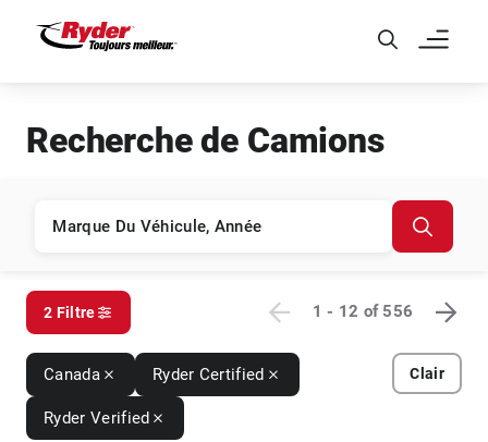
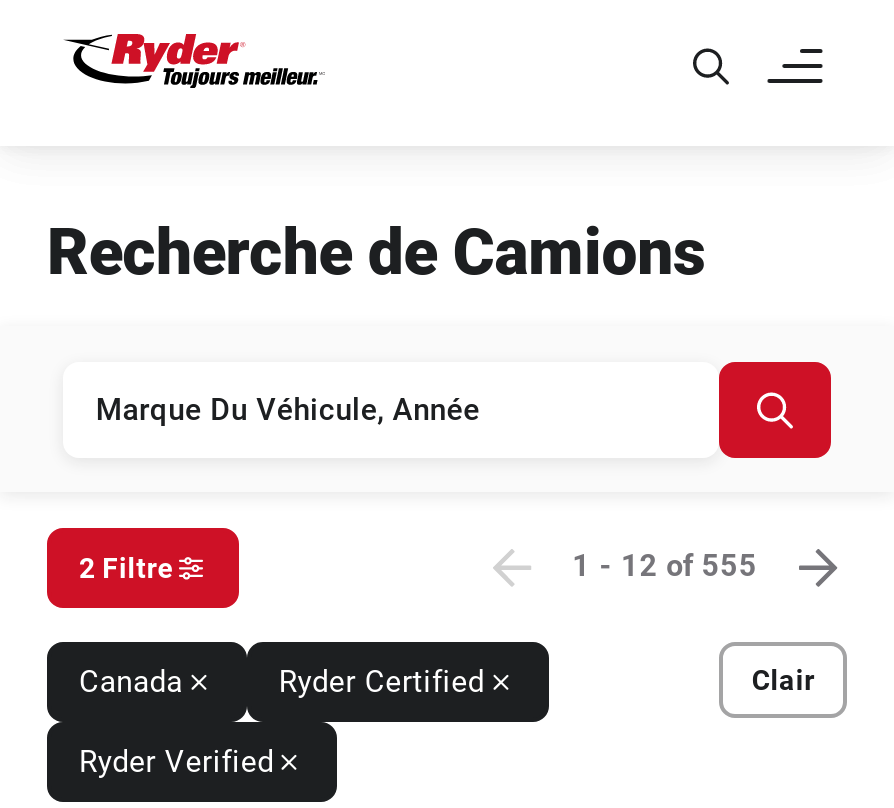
- 1 - 12 of 556
+ 1 - 12 of 555
